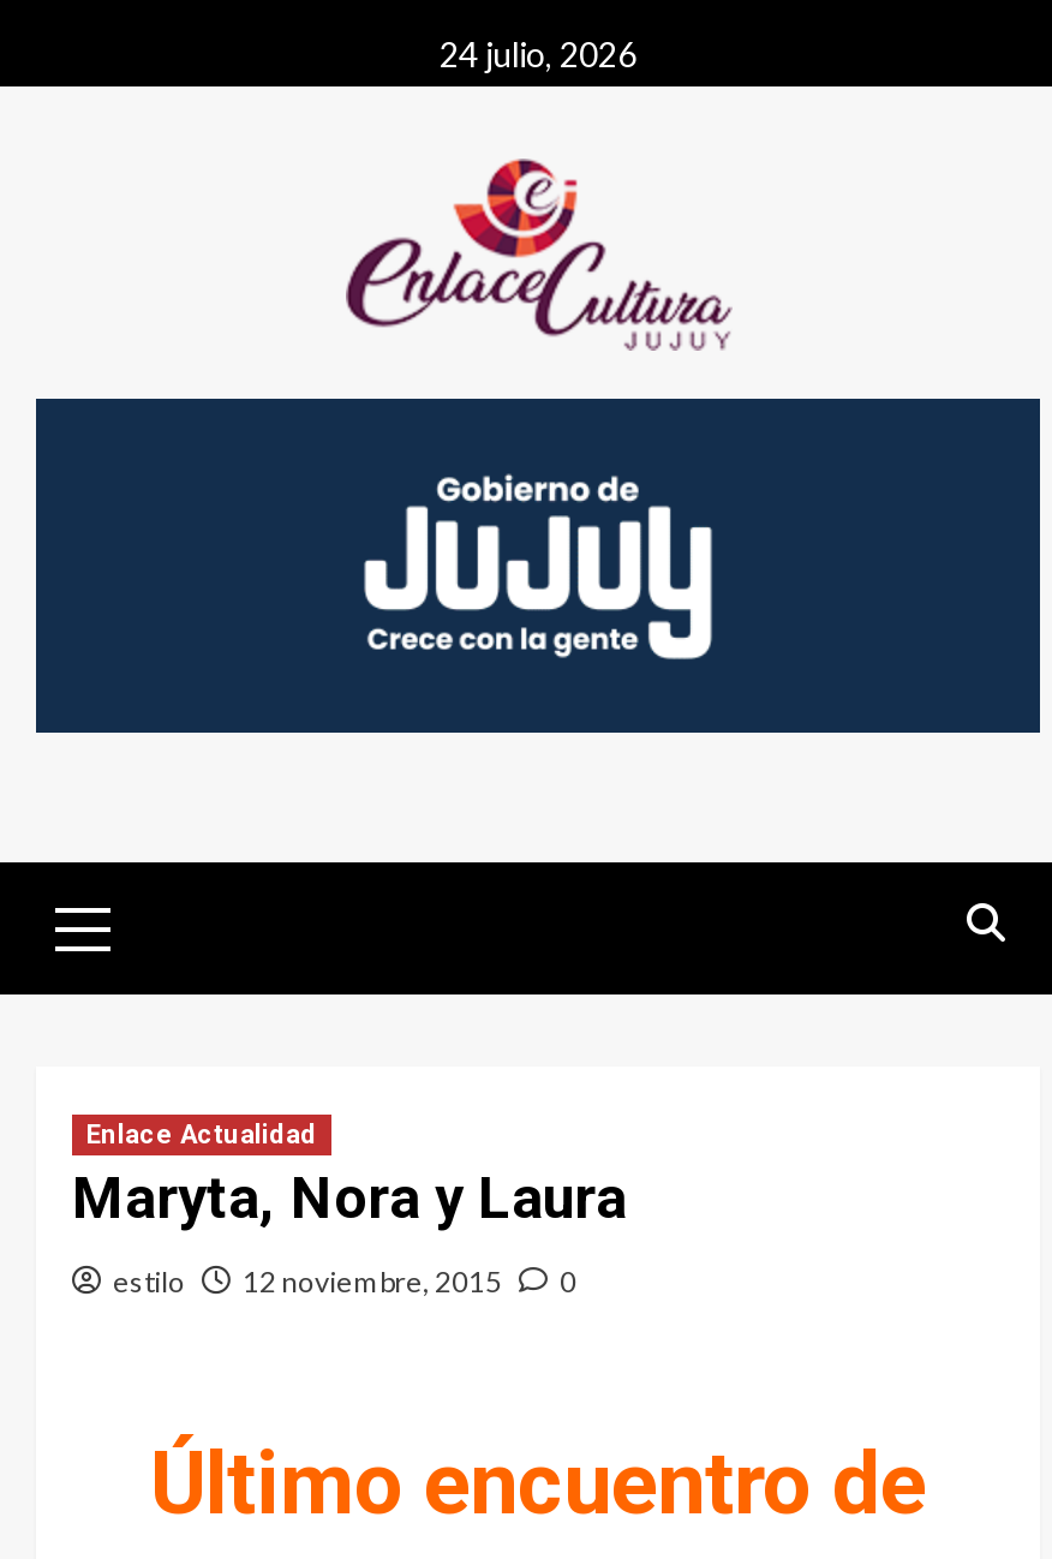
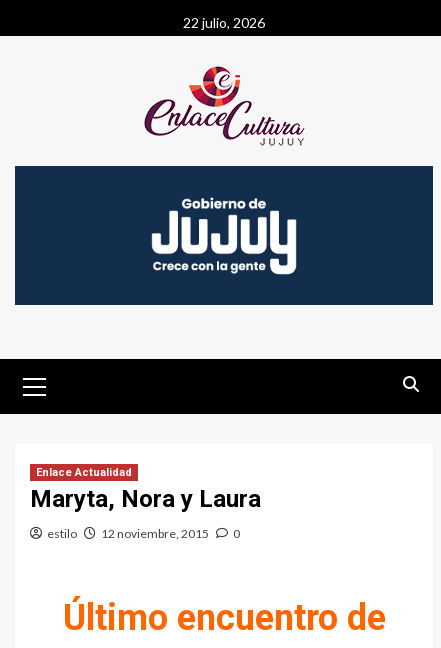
- 24 julio, 2026
+ 22 julio, 2026
